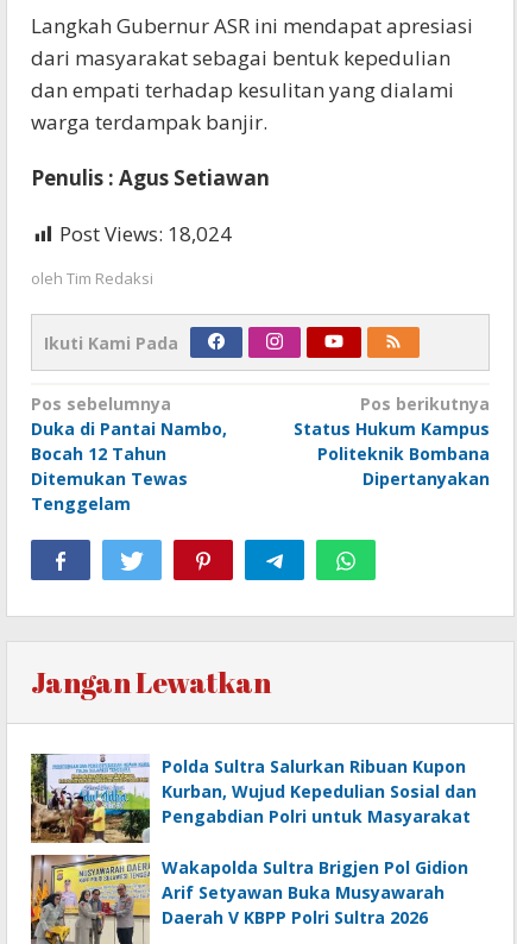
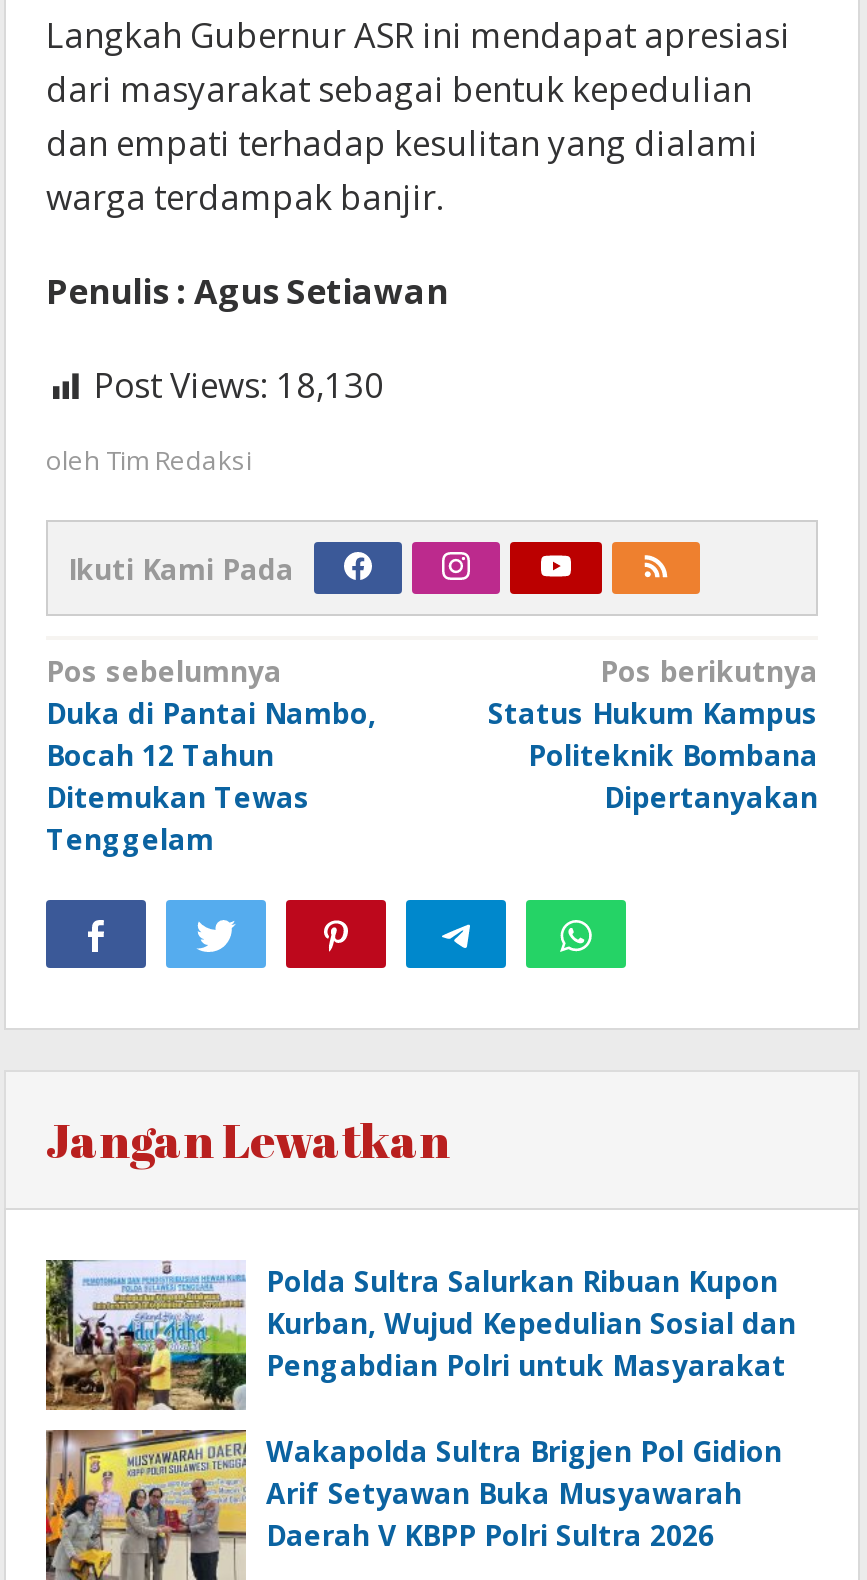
- Post Views: 18,024
+ Post Views: 18,130
